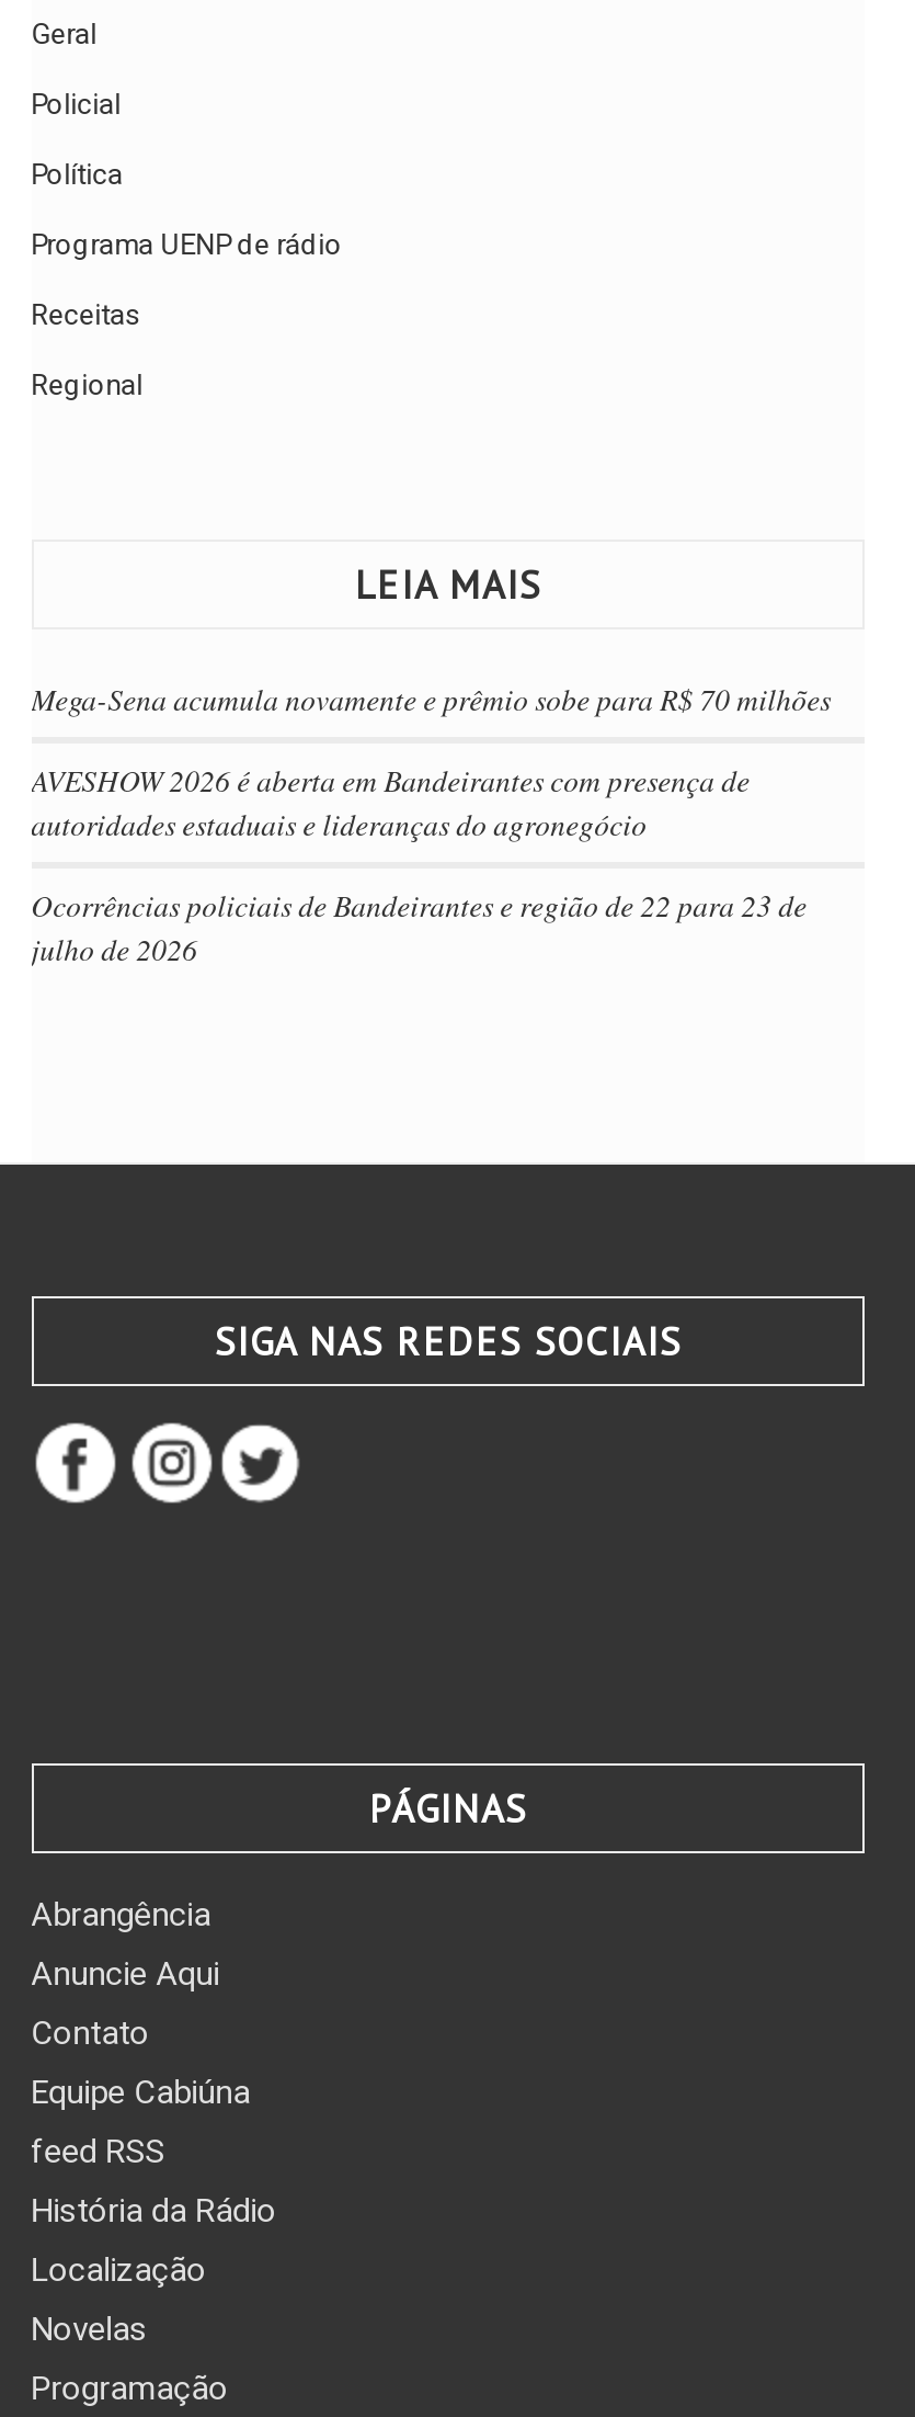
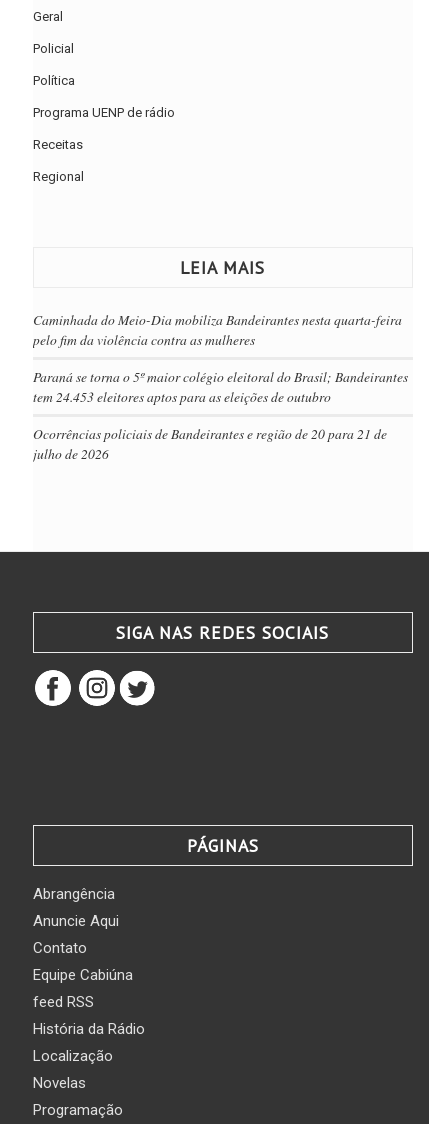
- Mega-Sena acumula novamente e prêmio sobe para R$ 70 milhões
+ Caminhada do Meio-Dia mobiliza Bandeirantes nesta quarta-feira
+ pelo fim da violência contra as mulheres

- AVESHOW 2026 é aberta em Bandeirantes com presença de
- autoridades estaduais e lideranças do agronegócio
+ Paraná se torna o 5º maior colégio eleitoral do Brasil; Bandeirantes
+ tem 24.453 eleitores aptos para as eleições de outubro

- Ocorrências policiais de Bandeirantes e região de 22 para 23 de
+ Ocorrências policiais de Bandeirantes e região de 20 para 21 de
